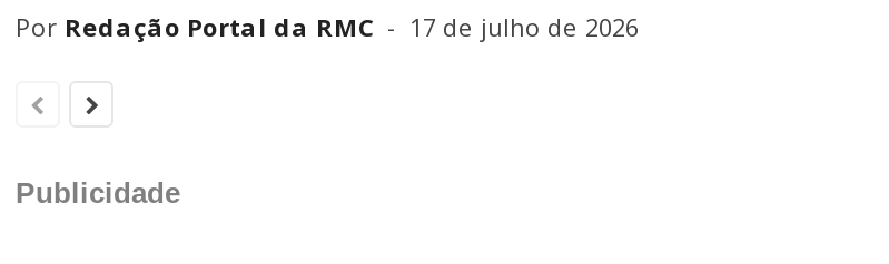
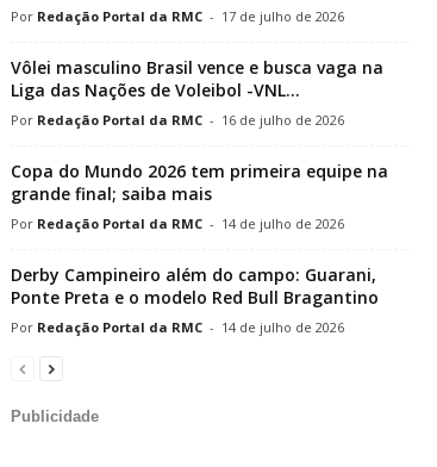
+ Vôlei masculino Brasil vence e busca vaga na
+ Liga das Nações de Voleibol -VNL...
+ Redação Portal da RMC - 16 de julho de 2026
+ Copa do Mundo 2026 tem primeira equipe na
+ grande final; saiba mais
+ Redação Portal da RMC - 14 de julho de 2026
+ Derby Campineiro além do campo: Guarani,
+ Ponte Preta e o modelo Red Bull Bragantino
+ Redação Portal da RMC - 14 de julho de 2026
